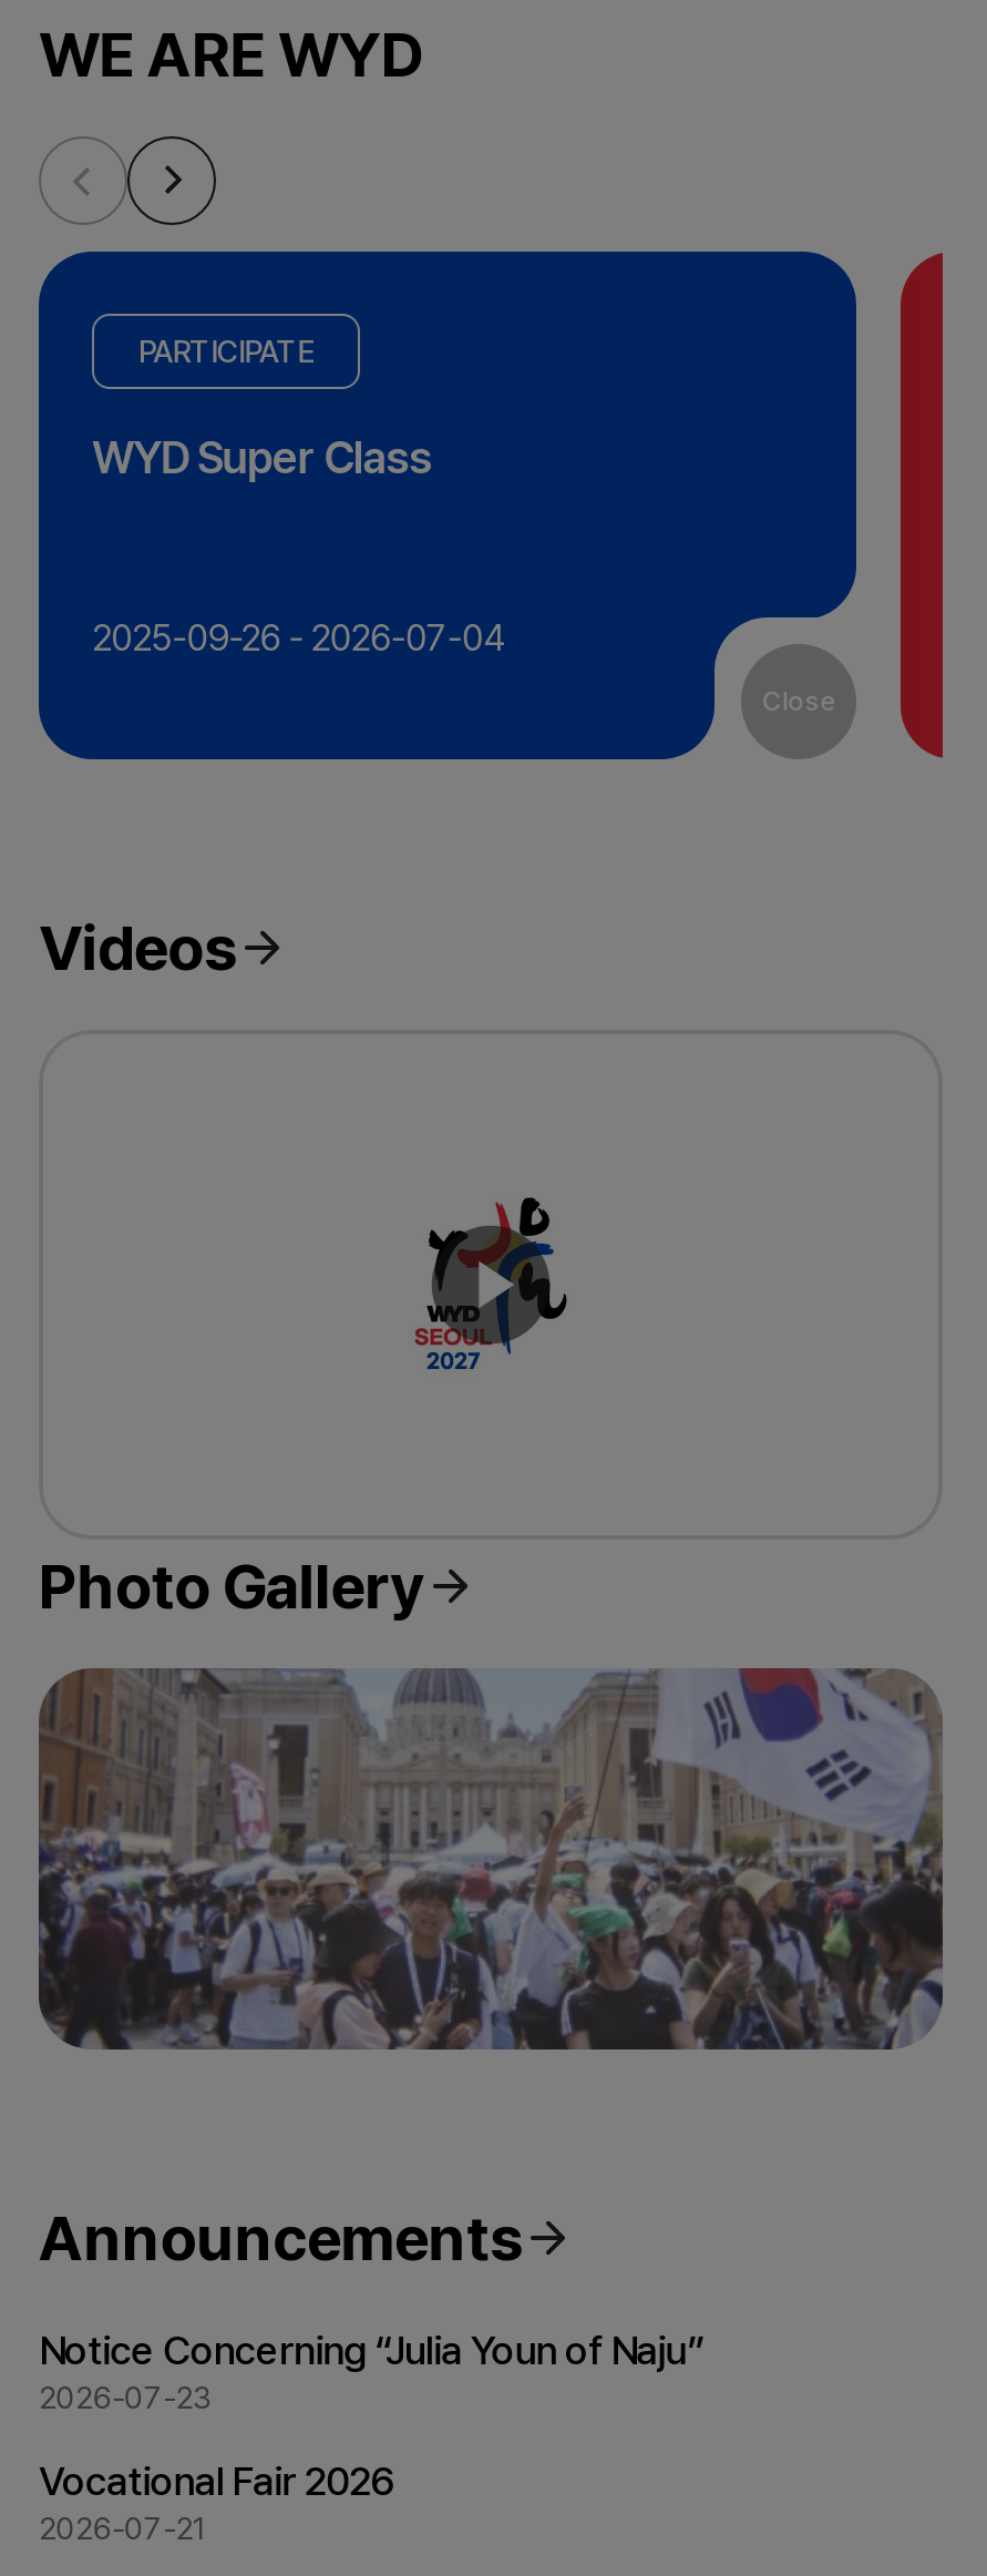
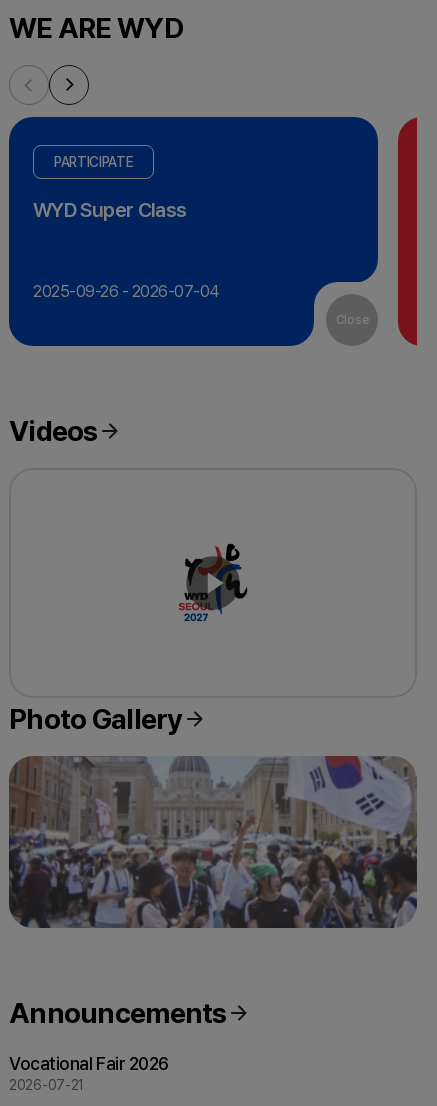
- Notice Concerning “Julia Youn of Naju”
- 2026-07-23
